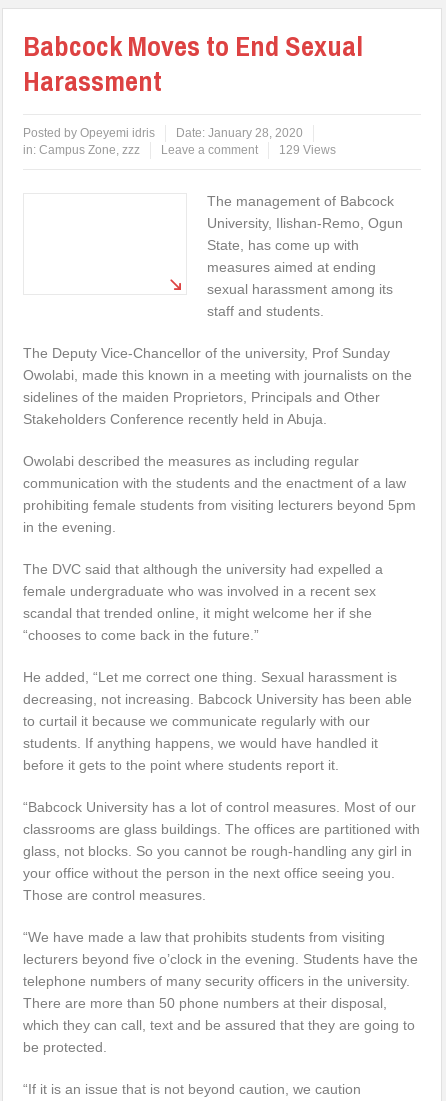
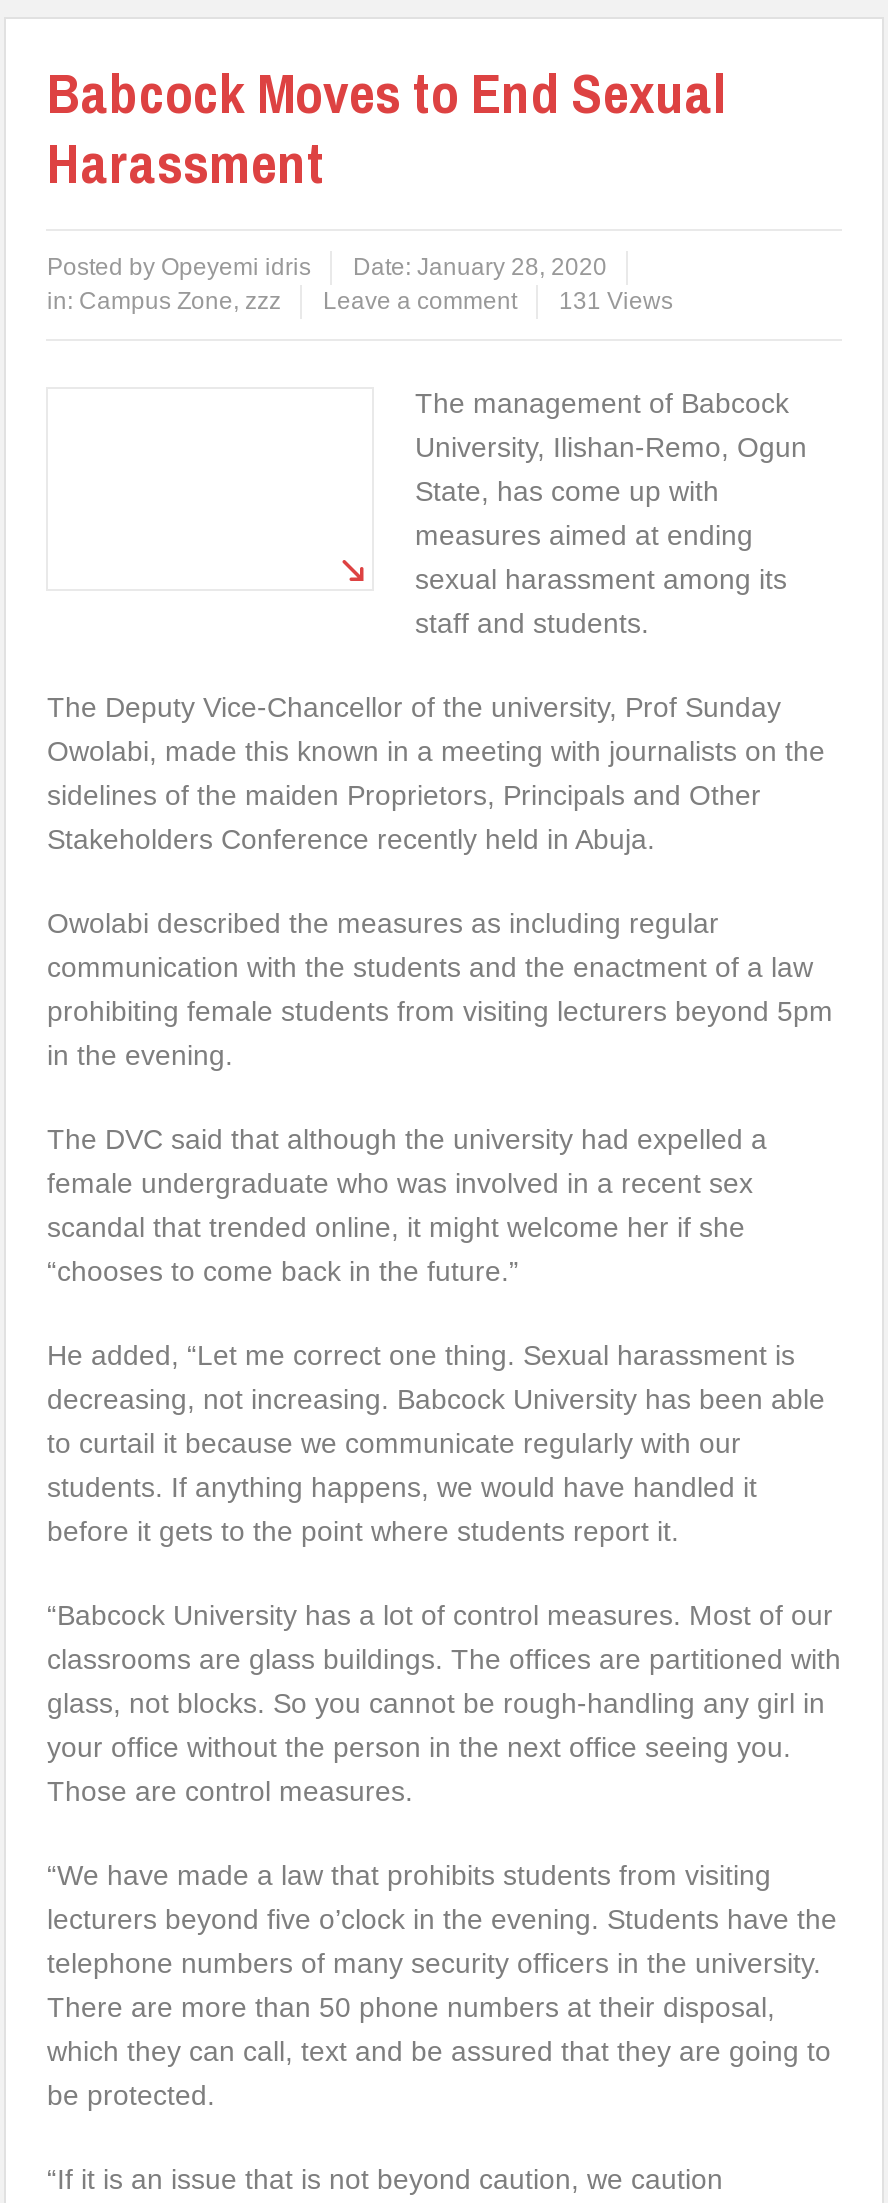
- in: Campus Zone, zzz Leave a comment 129 Views
+ in: Campus Zone, zzz Leave a comment 131 Views
